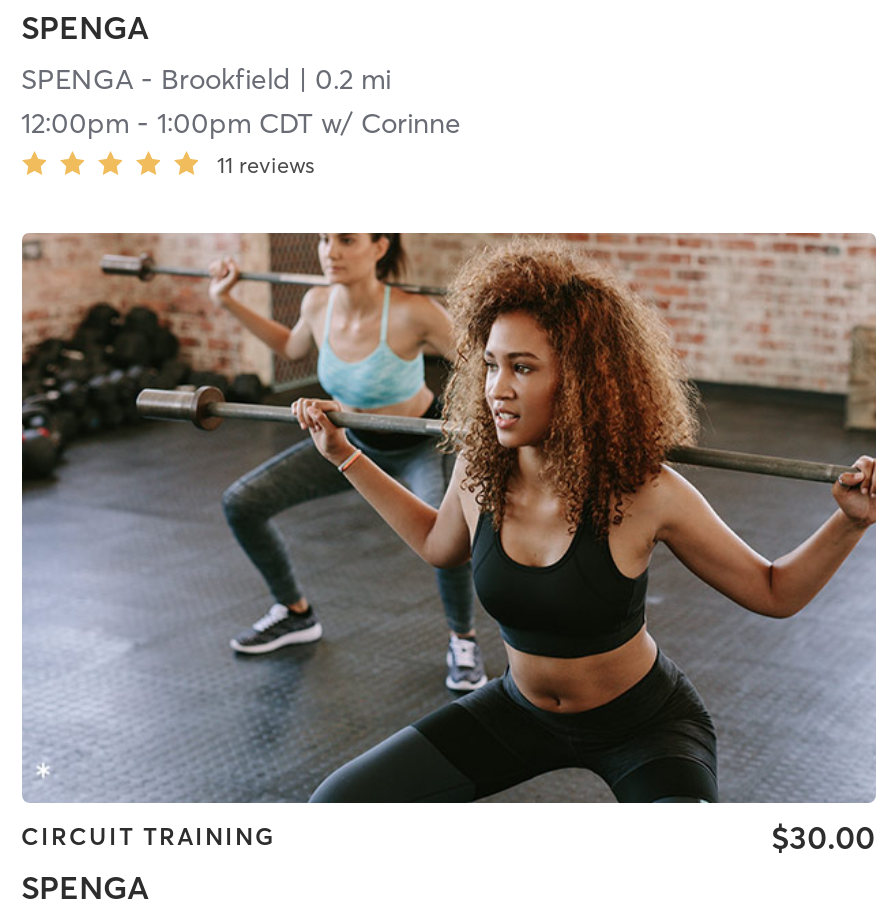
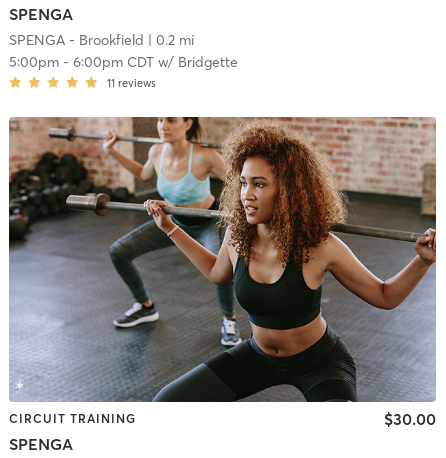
- 12:00pm - 1:00pm CDT w/ Corinne
+ 5:00pm - 6:00pm CDT w/ Bridgette
